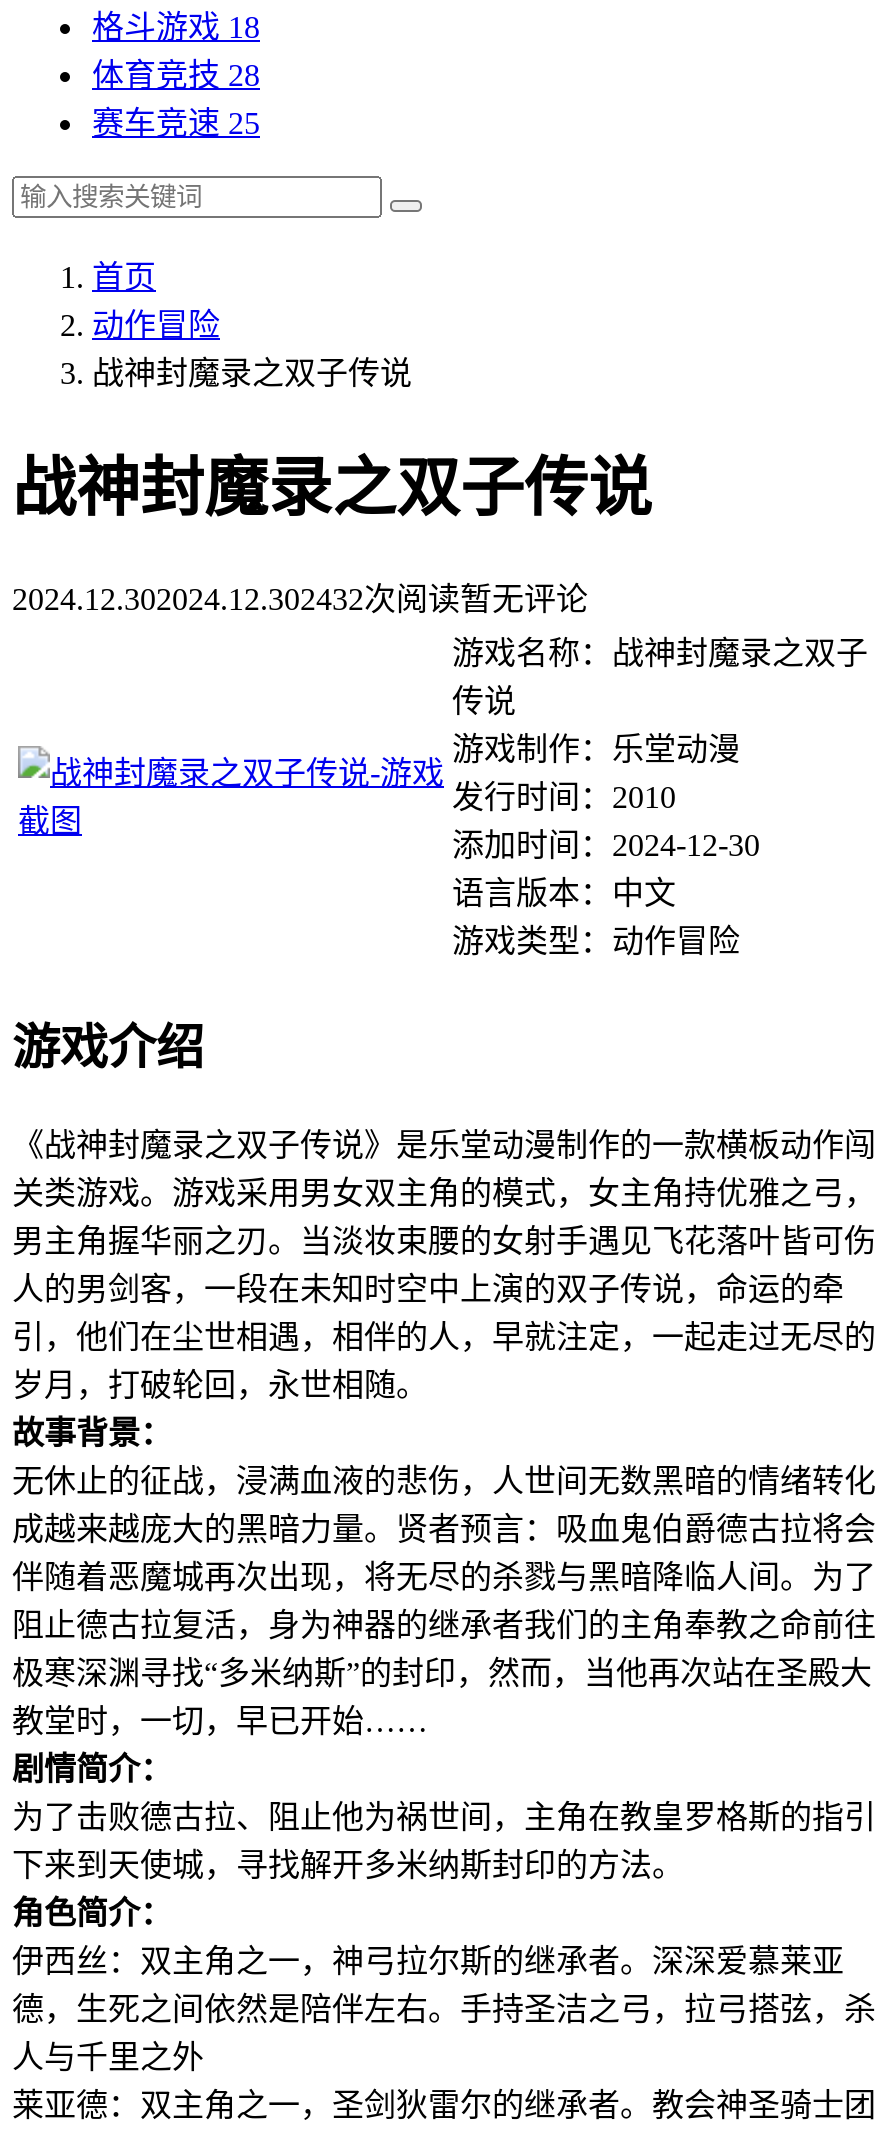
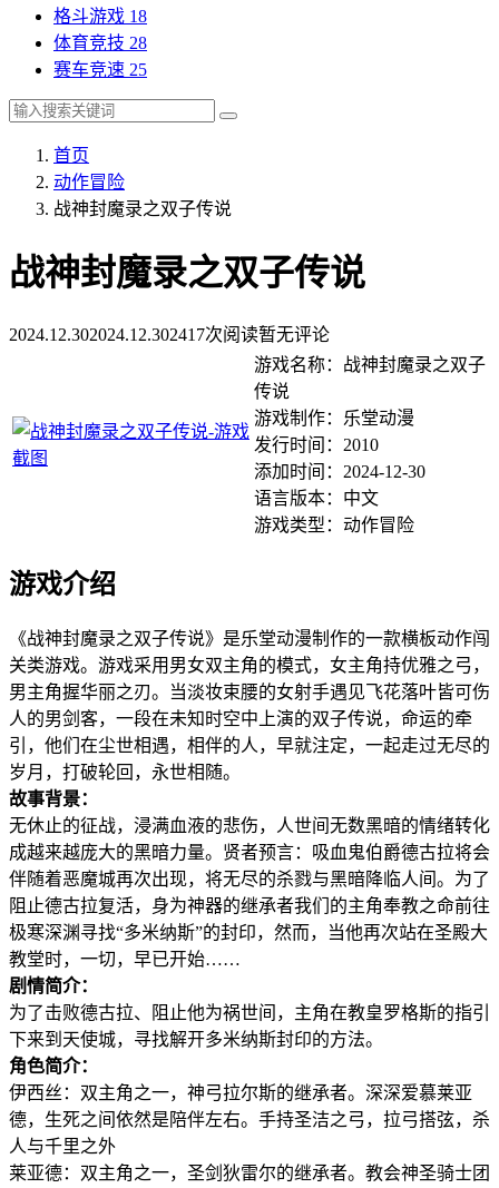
- 2024.12.302024.12.302432次阅读暂无评论
+ 2024.12.302024.12.302417次阅读暂无评论
